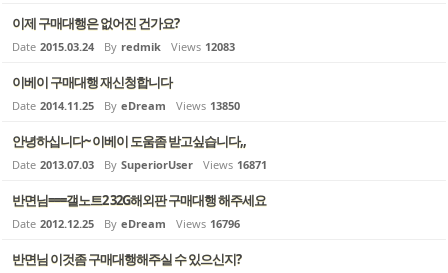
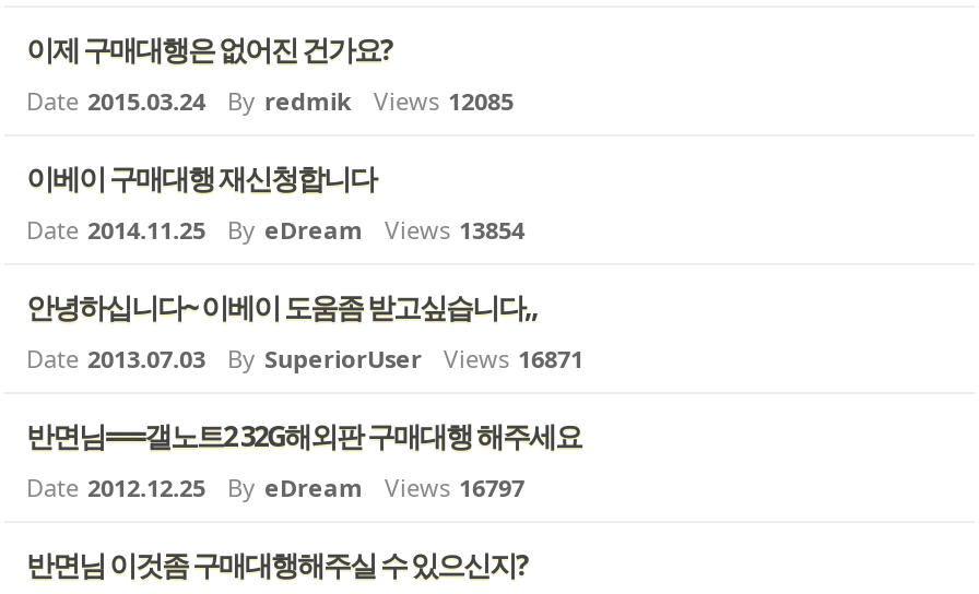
- Date 2015.03.24 By redmik Views 12083
+ Date 2015.03.24 By redmik Views 12085

- Date 2014.11.25 By eDream Views 13850
+ Date 2014.11.25 By eDream Views 13854

- Date 2012.12.25 By eDream Views 16796
+ Date 2012.12.25 By eDream Views 16797
